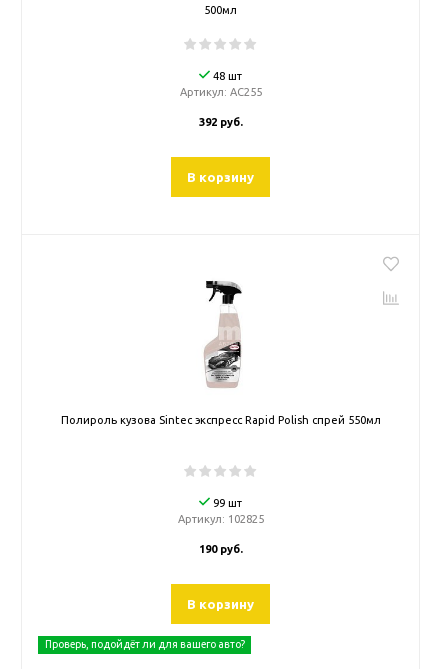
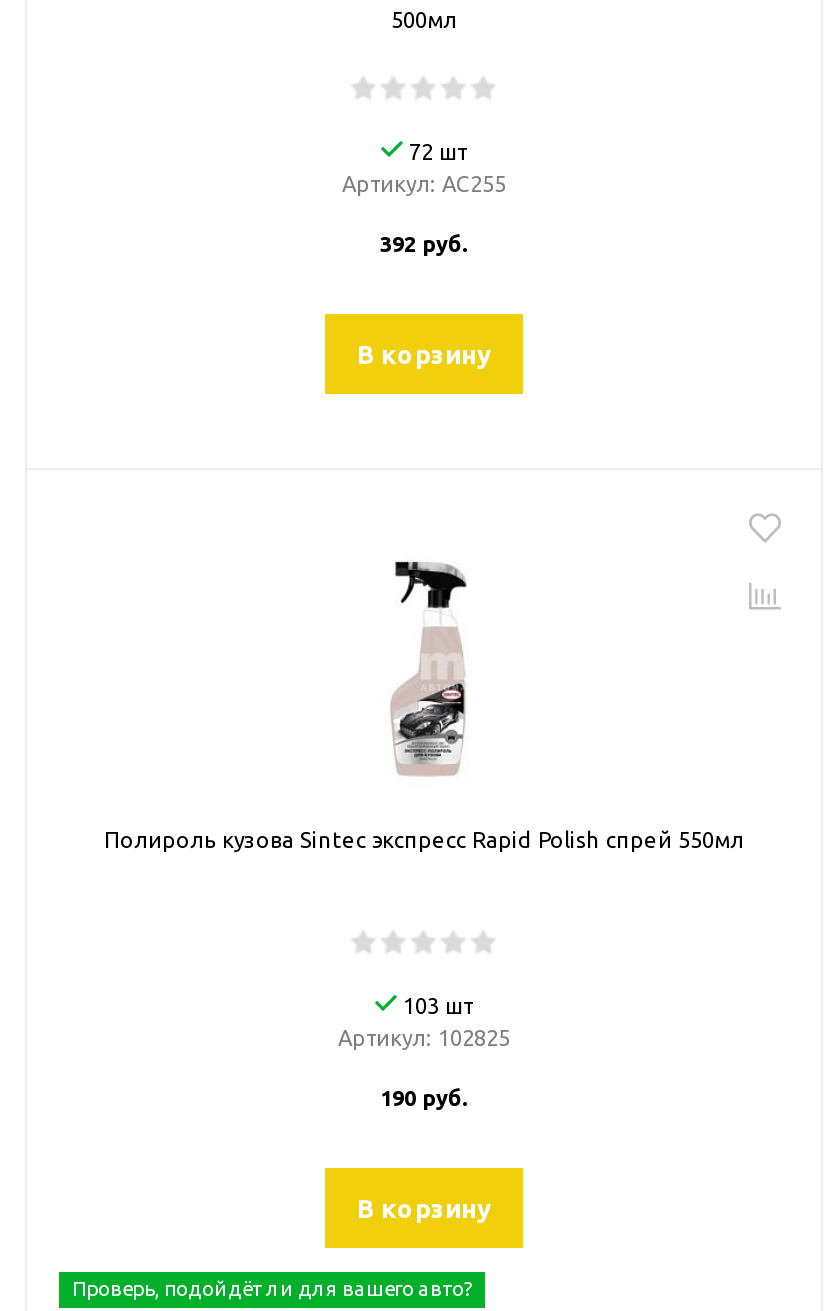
- 48 шт
+ 72 шт

- 99 шт
+ 103 шт
